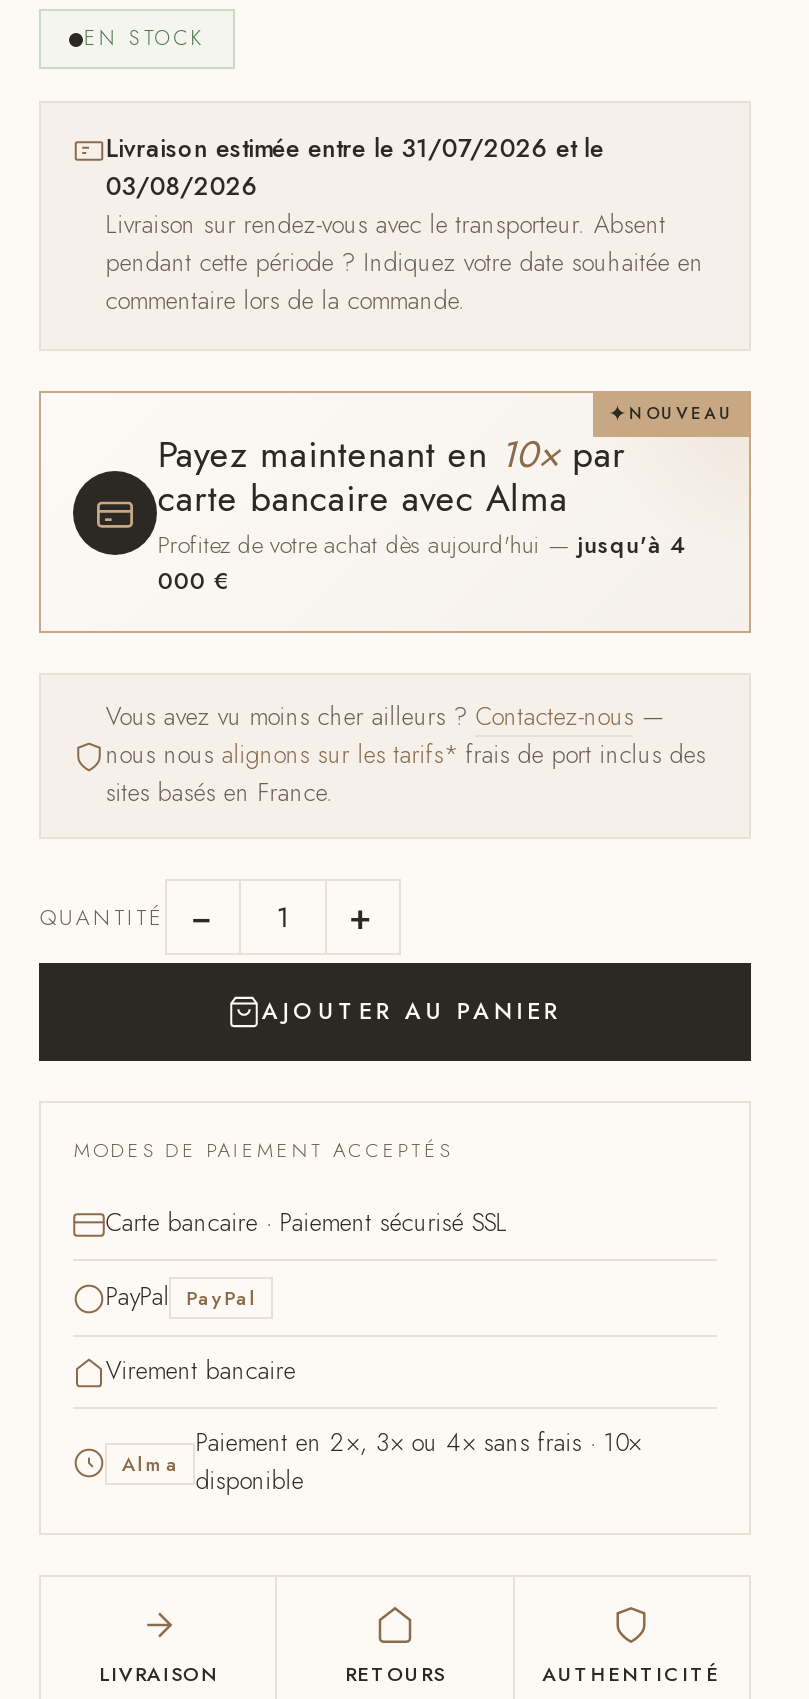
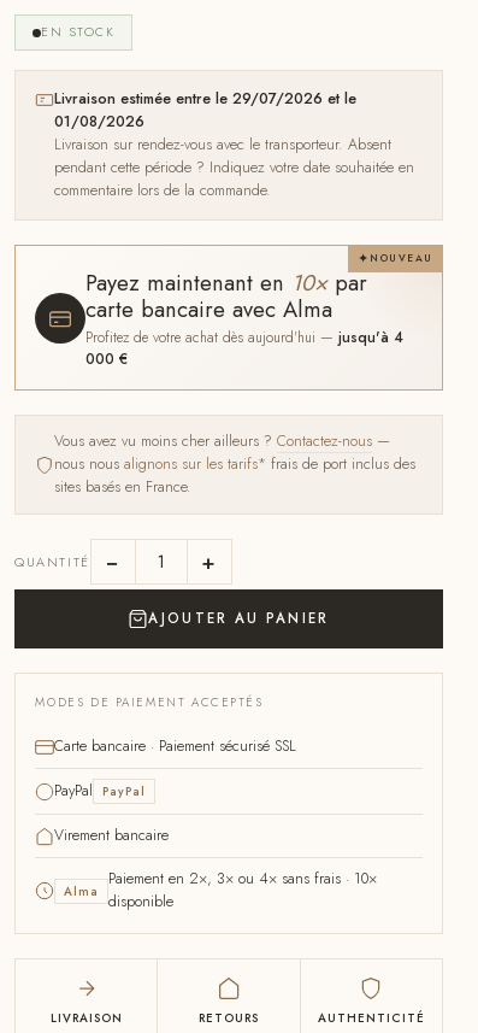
- Livraison estimée entre le 31/07/2026 et le
+ Livraison estimée entre le 29/07/2026 et le

- 03/08/2026
+ 01/08/2026
